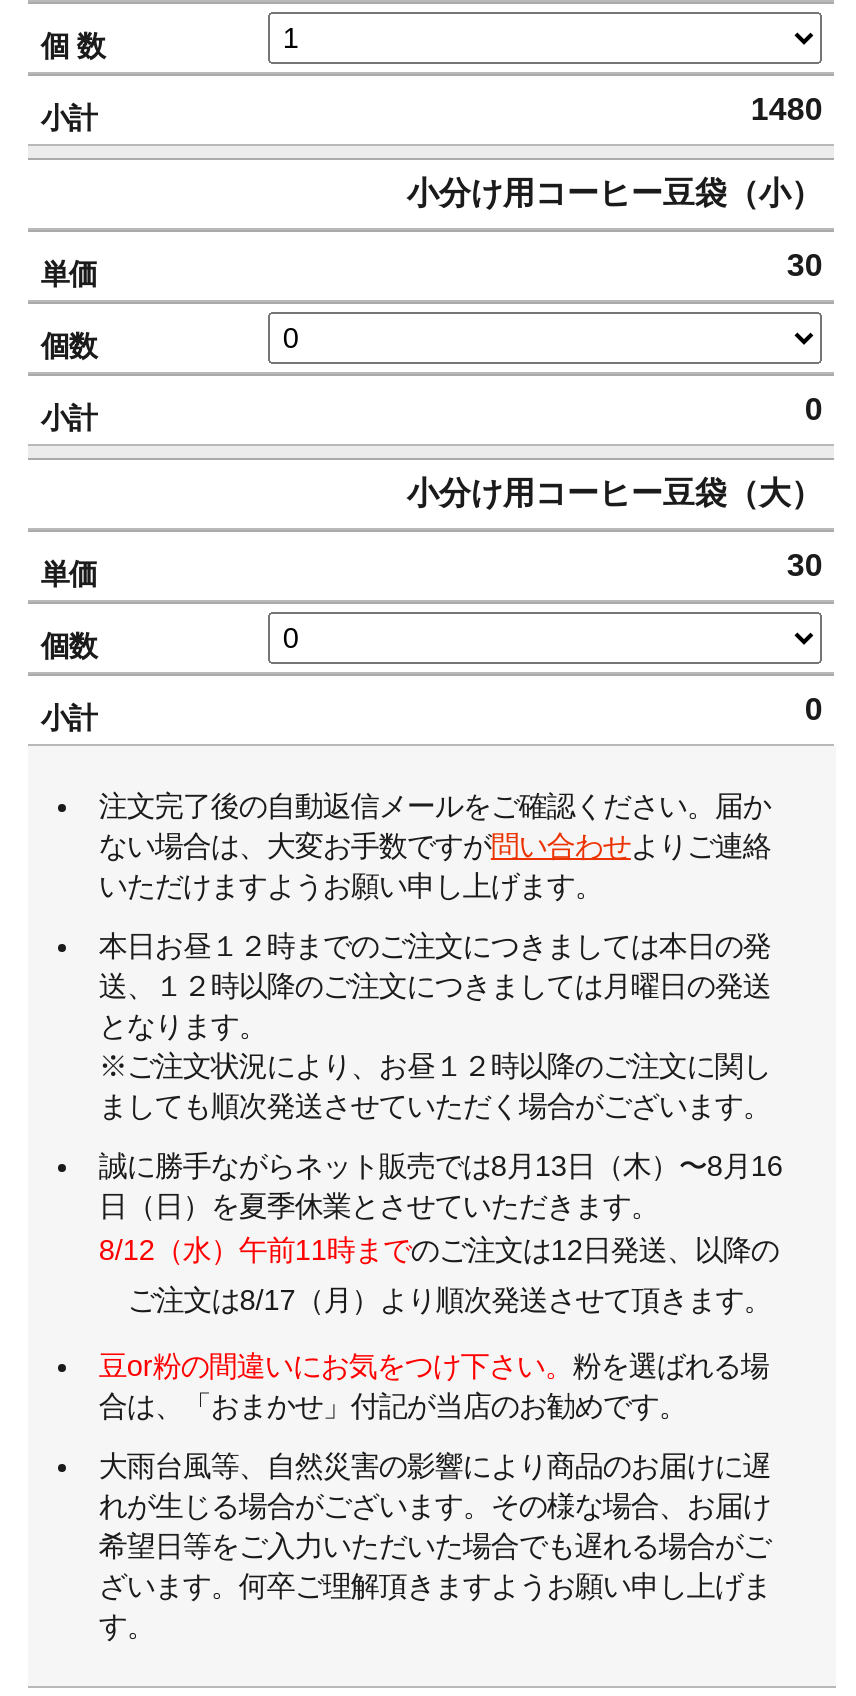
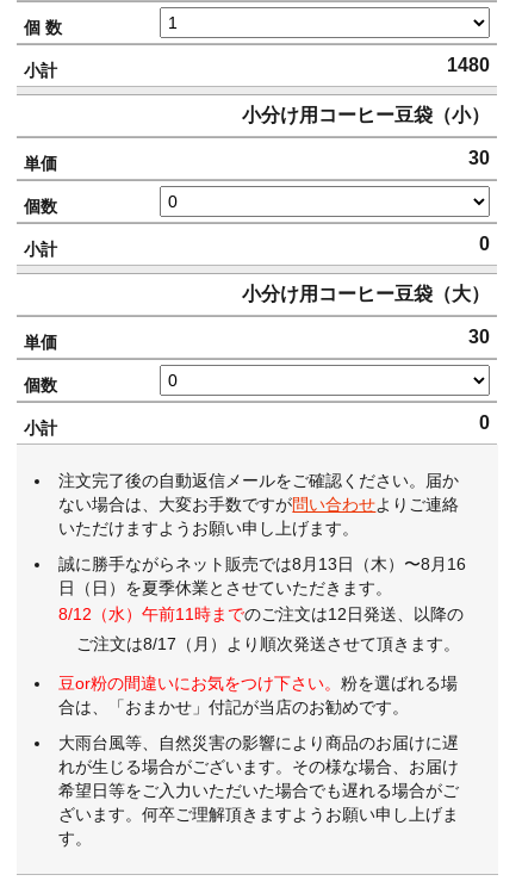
- 本日お昼１２時までのご注文につきましては本日の発
- 送、１２時以降のご注文につきましては月曜日の発送
- となります。
- ※ご注文状況により、お昼１２時以降のご注文に関し
- ましても順次発送させていただく場合がございます。
